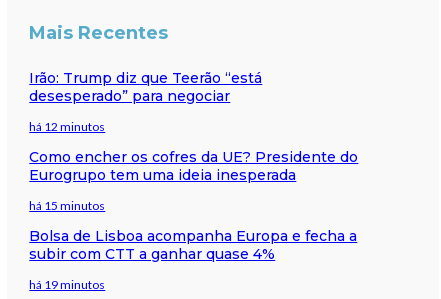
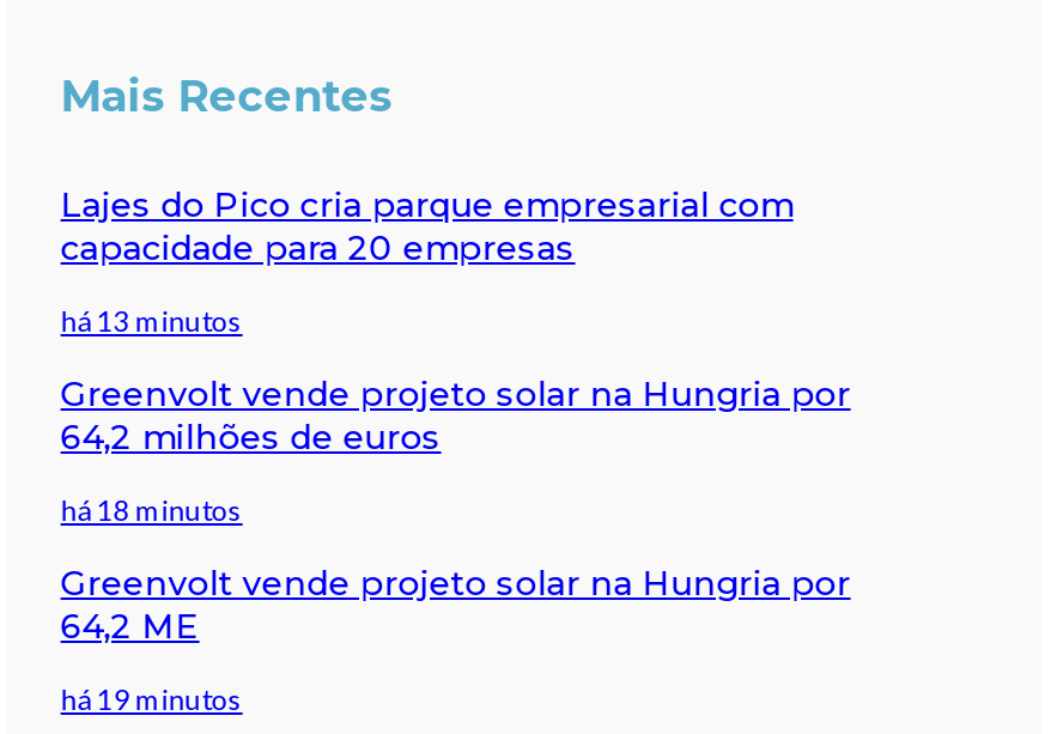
- Irão: Trump diz que Teerão “está
- desesperado” para negociar
+ Lajes do Pico cria parque empresarial com
+ capacidade para 20 empresas

- há 12 minutos
+ há 13 minutos

- Como encher os cofres da UE? Presidente do
- Eurogrupo tem uma ideia inesperada
+ Greenvolt vende projeto solar na Hungria por
+ 64,2 milhões de euros

- há 15 minutos
+ há 18 minutos

- Bolsa de Lisboa acompanha Europa e fecha a
- subir com CTT a ganhar quase 4%
+ Greenvolt vende projeto solar na Hungria por
+ 64,2 ME
